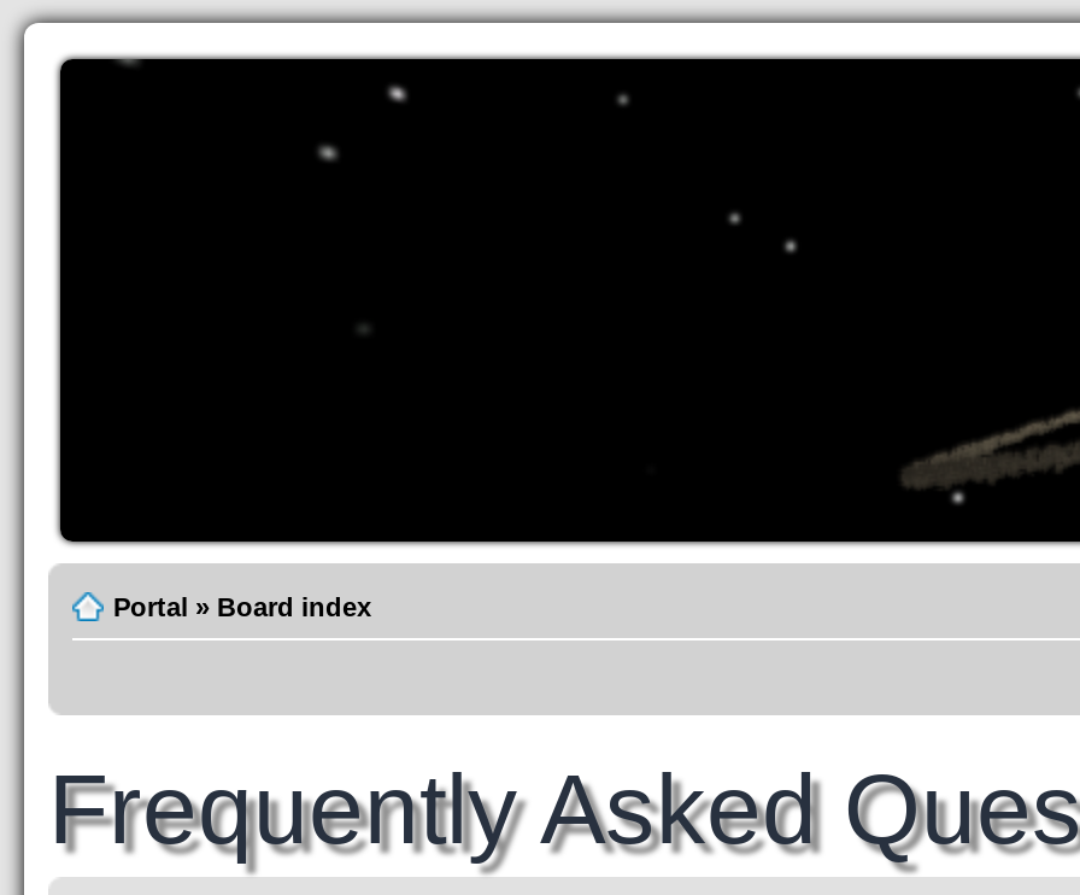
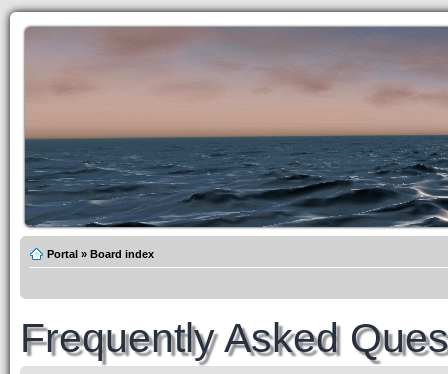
+ [image]
